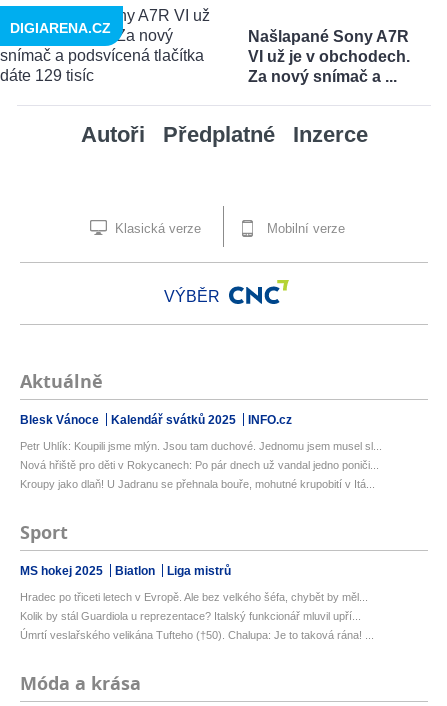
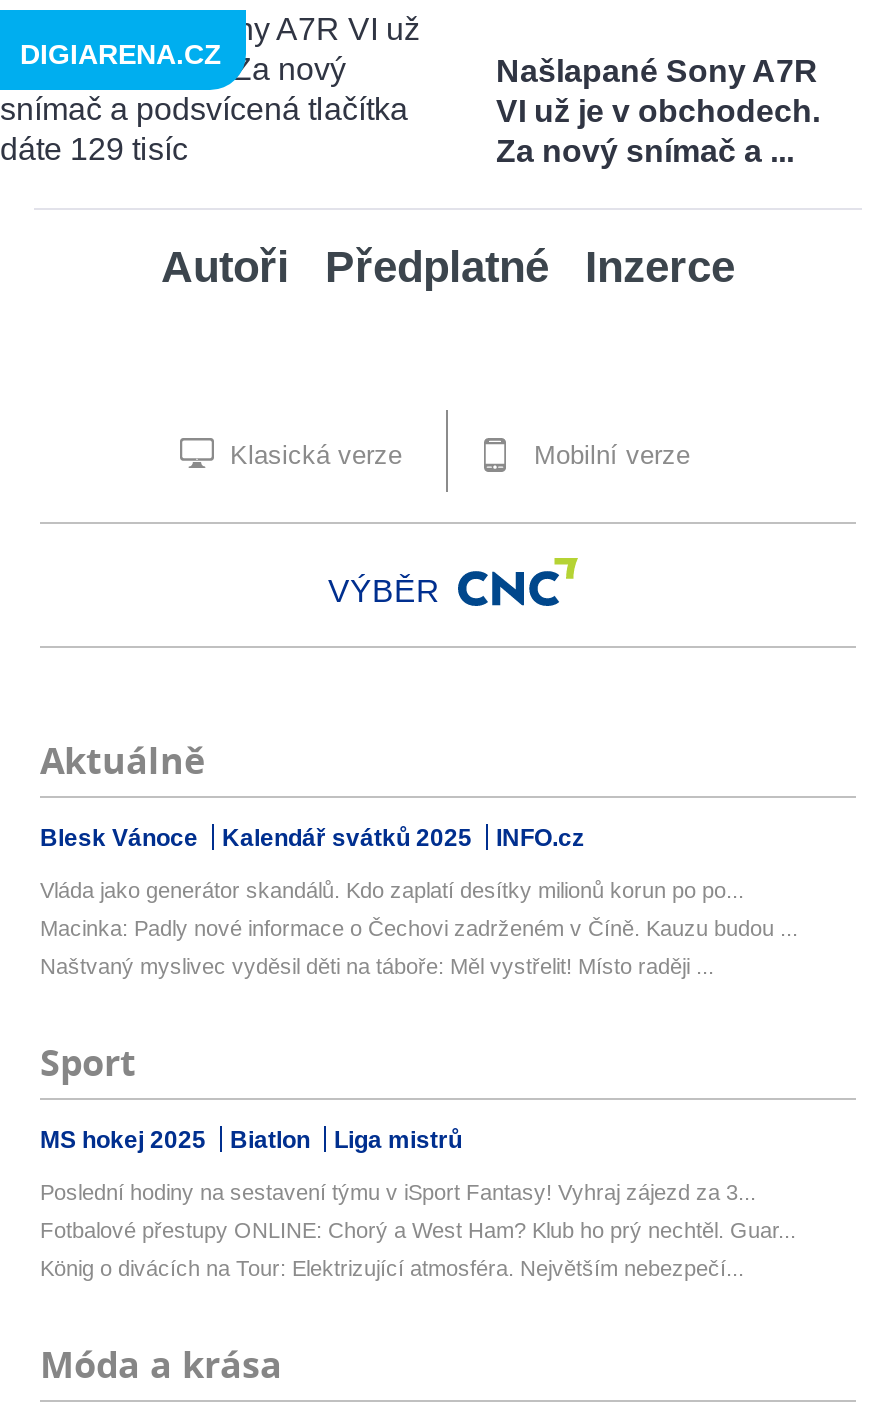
- Petr Uhlík: Koupili jsme mlýn. Jsou tam duchové. Jednomu jsem musel sl...
+ Vláda jako generátor skandálů. Kdo zaplatí desítky milionů korun po po...

- Nová hřiště pro děti v Rokycanech: Po pár dnech už vandal jedno poniči...
+ Macinka: Padly nové informace o Čechovi zadrženém v Číně. Kauzu budou ...

- Kroupy jako dlaň! U Jadranu se přehnala bouře, mohutné krupobití v Itá...
+ Naštvaný myslivec vyděsil děti na táboře: Měl vystřelit! Místo raději ...

- Hradec po třiceti letech v Evropě. Ale bez velkého šéfa, chybět by měl...
+ Poslední hodiny na sestavení týmu v iSport Fantasy! Vyhraj zájezd za 3...

- Kolik by stál Guardiola u reprezentace? Italský funkcionář mluvil upří...
+ Fotbalové přestupy ONLINE: Chorý a West Ham? Klub ho prý nechtěl. Guar...

- Úmrtí veslařského velikána Tufteho (†50). Chalupa: Je to taková rána! ...
+ König o divácích na Tour: Elektrizující atmosféra. Největším nebezpečí...
